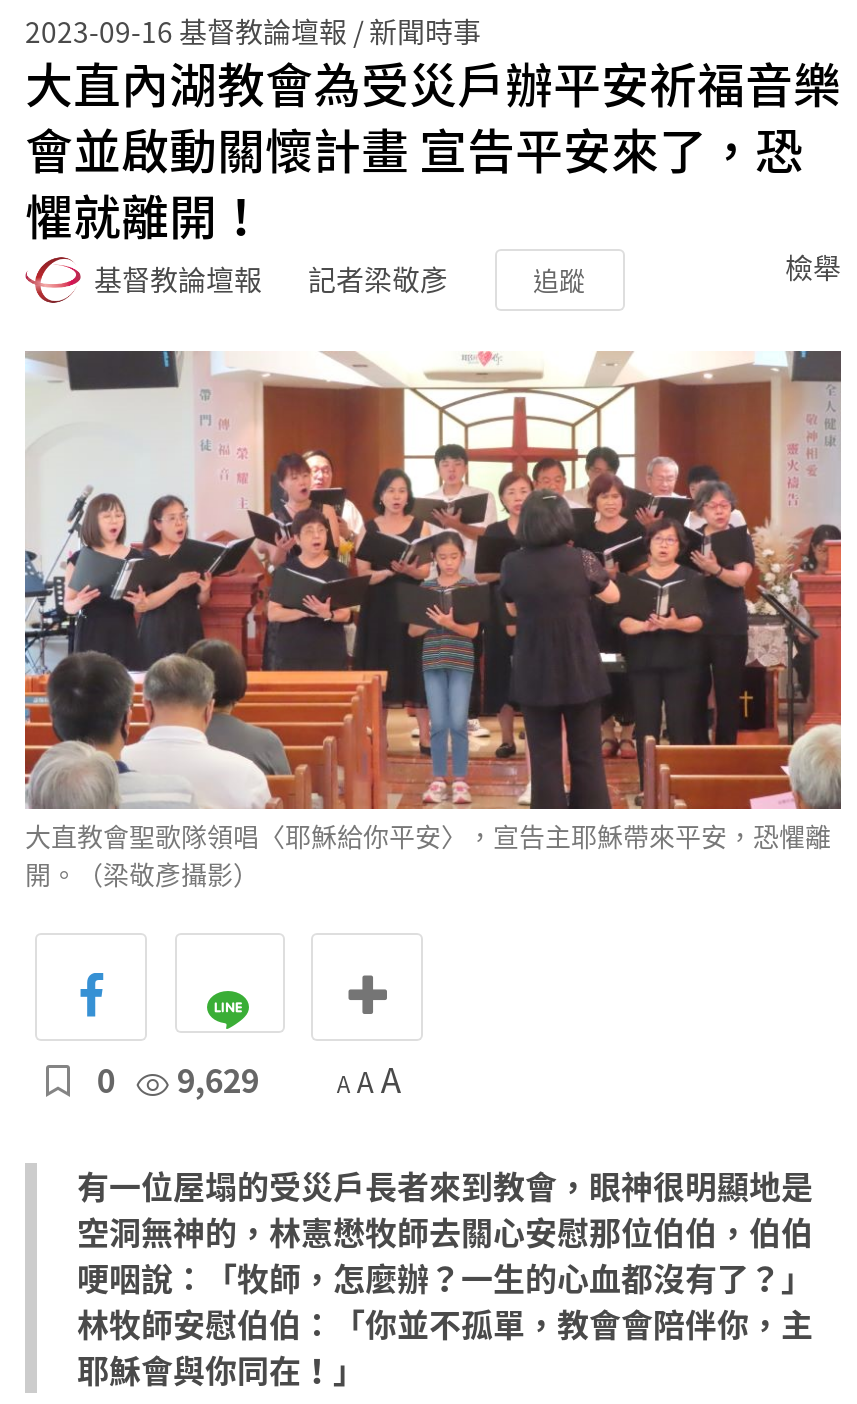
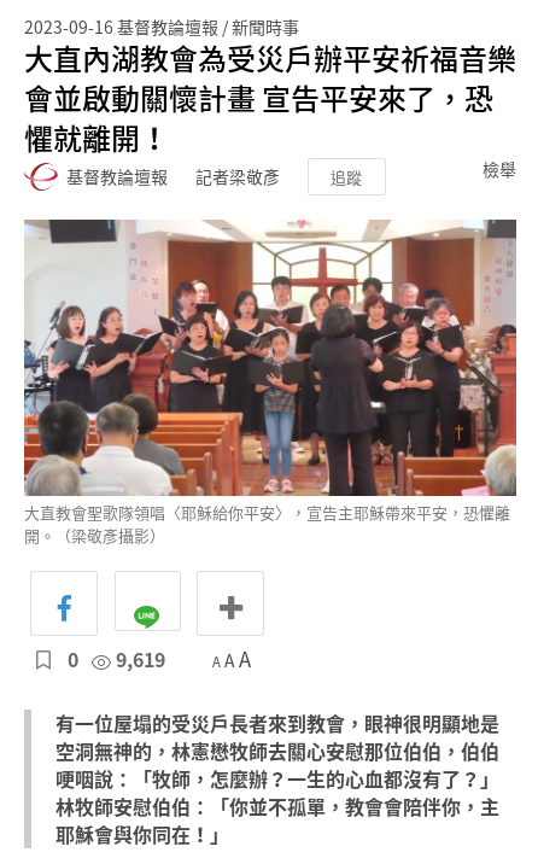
- 0 9,629 A A A
+ 0 9,619 A A A
